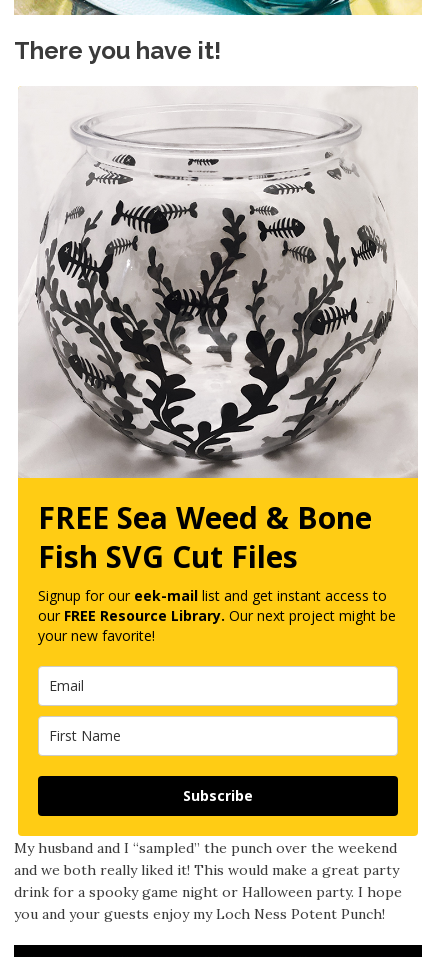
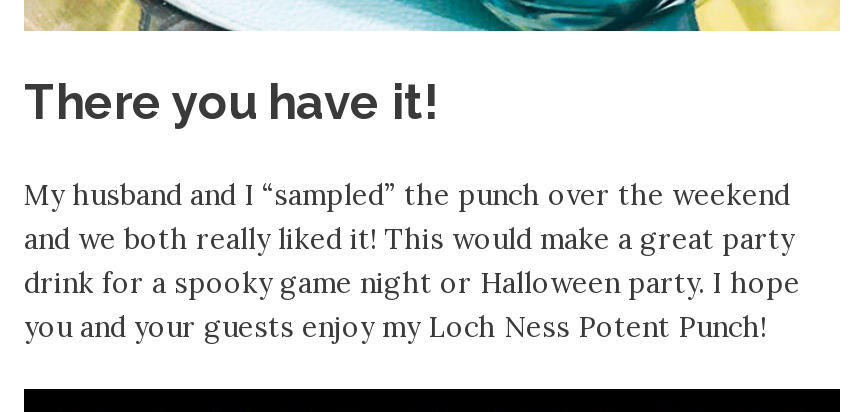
- [image]
- FREE Sea Weed & Bone
- Fish SVG Cut Files
- Signup for our eek-mail list and get instant access to
- our FREE Resource Library. Our next project might be
- your new favorite!

- Subscribe
